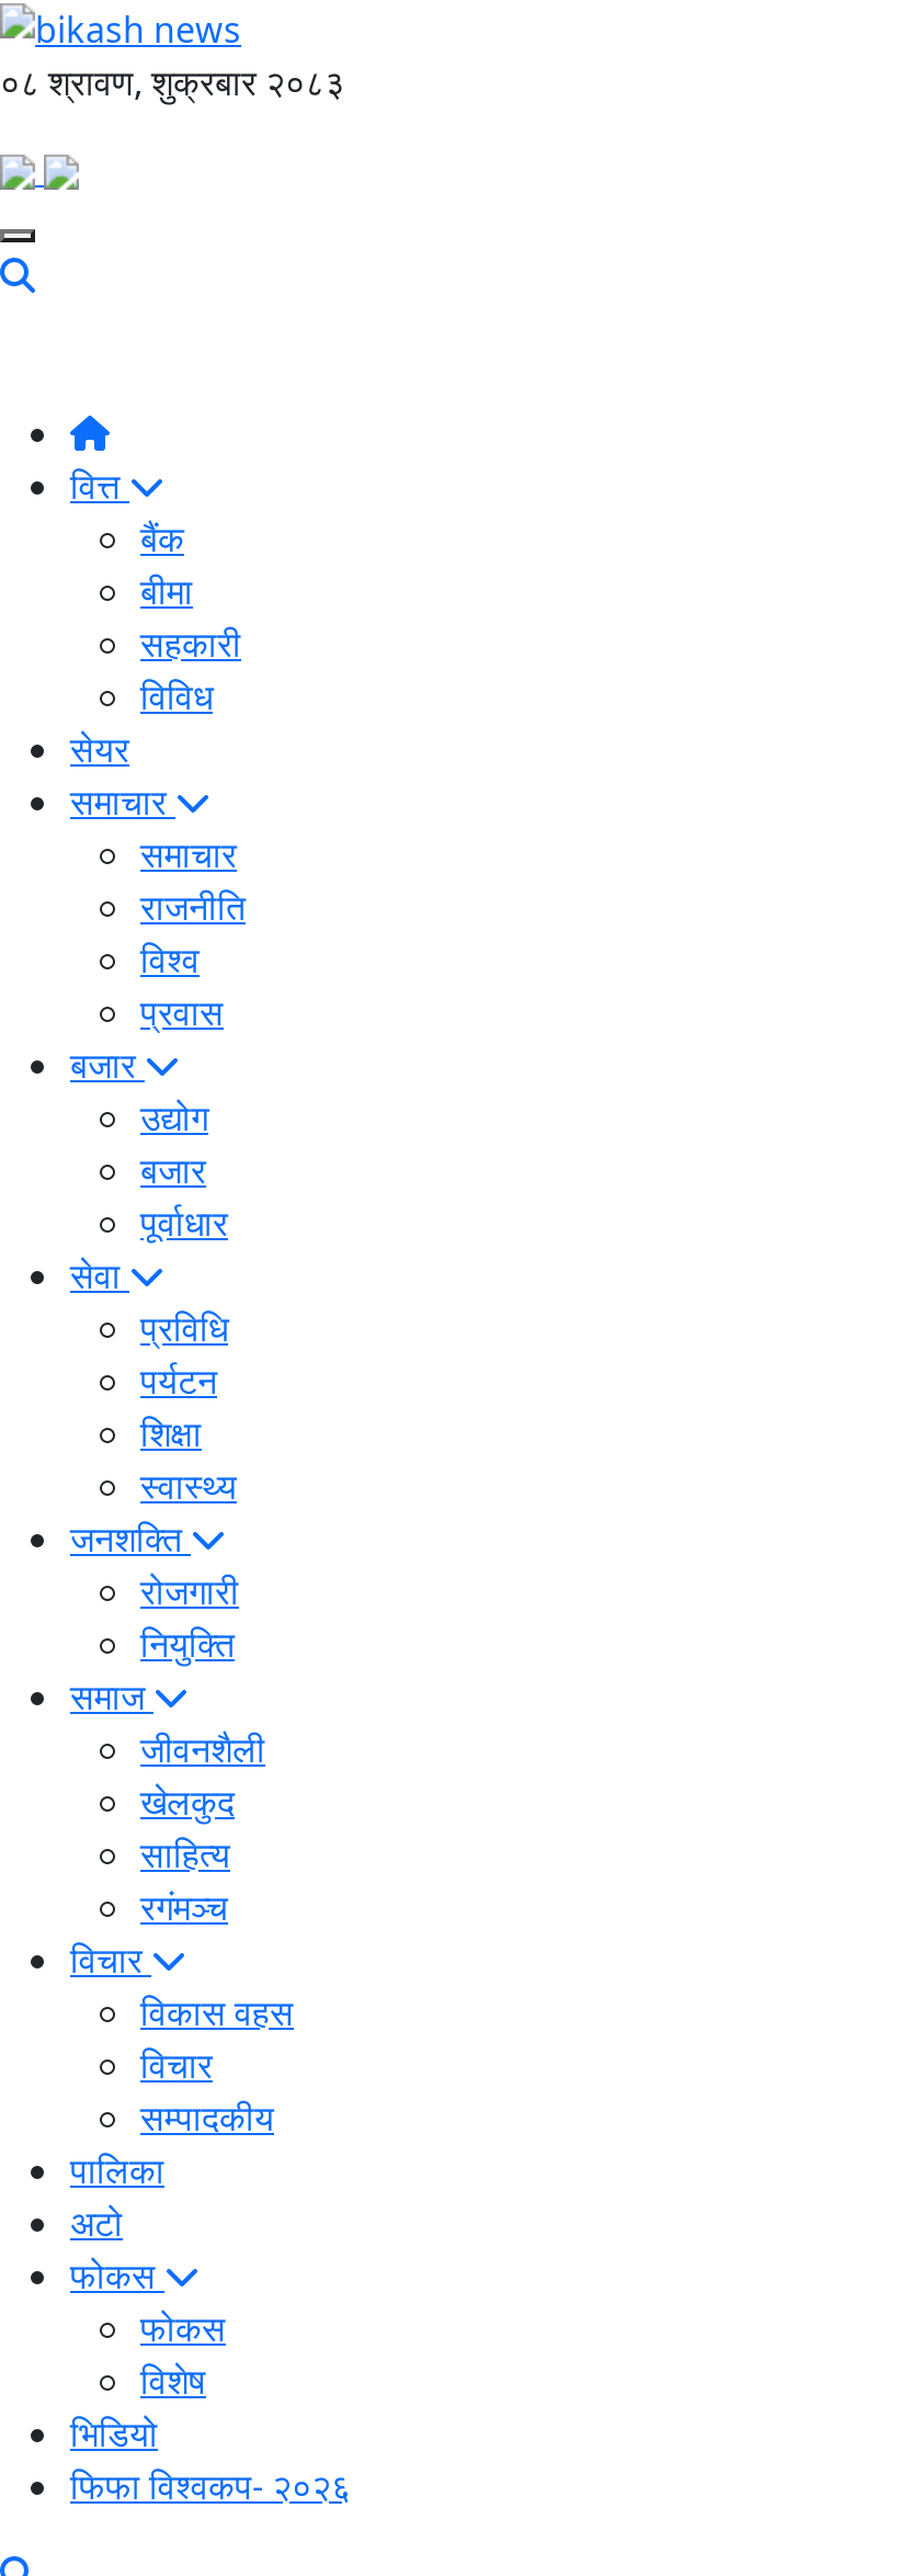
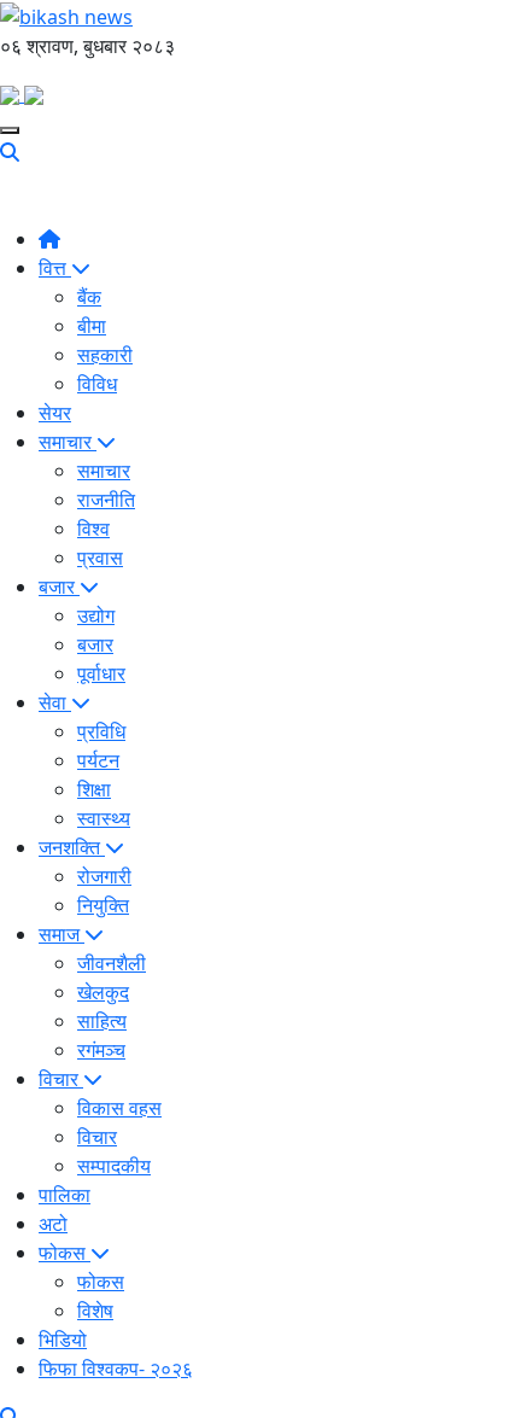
- ०८ श्रावण, शुक्रबार २०८३
+ ०६ श्रावण, बुधबार २०८३
